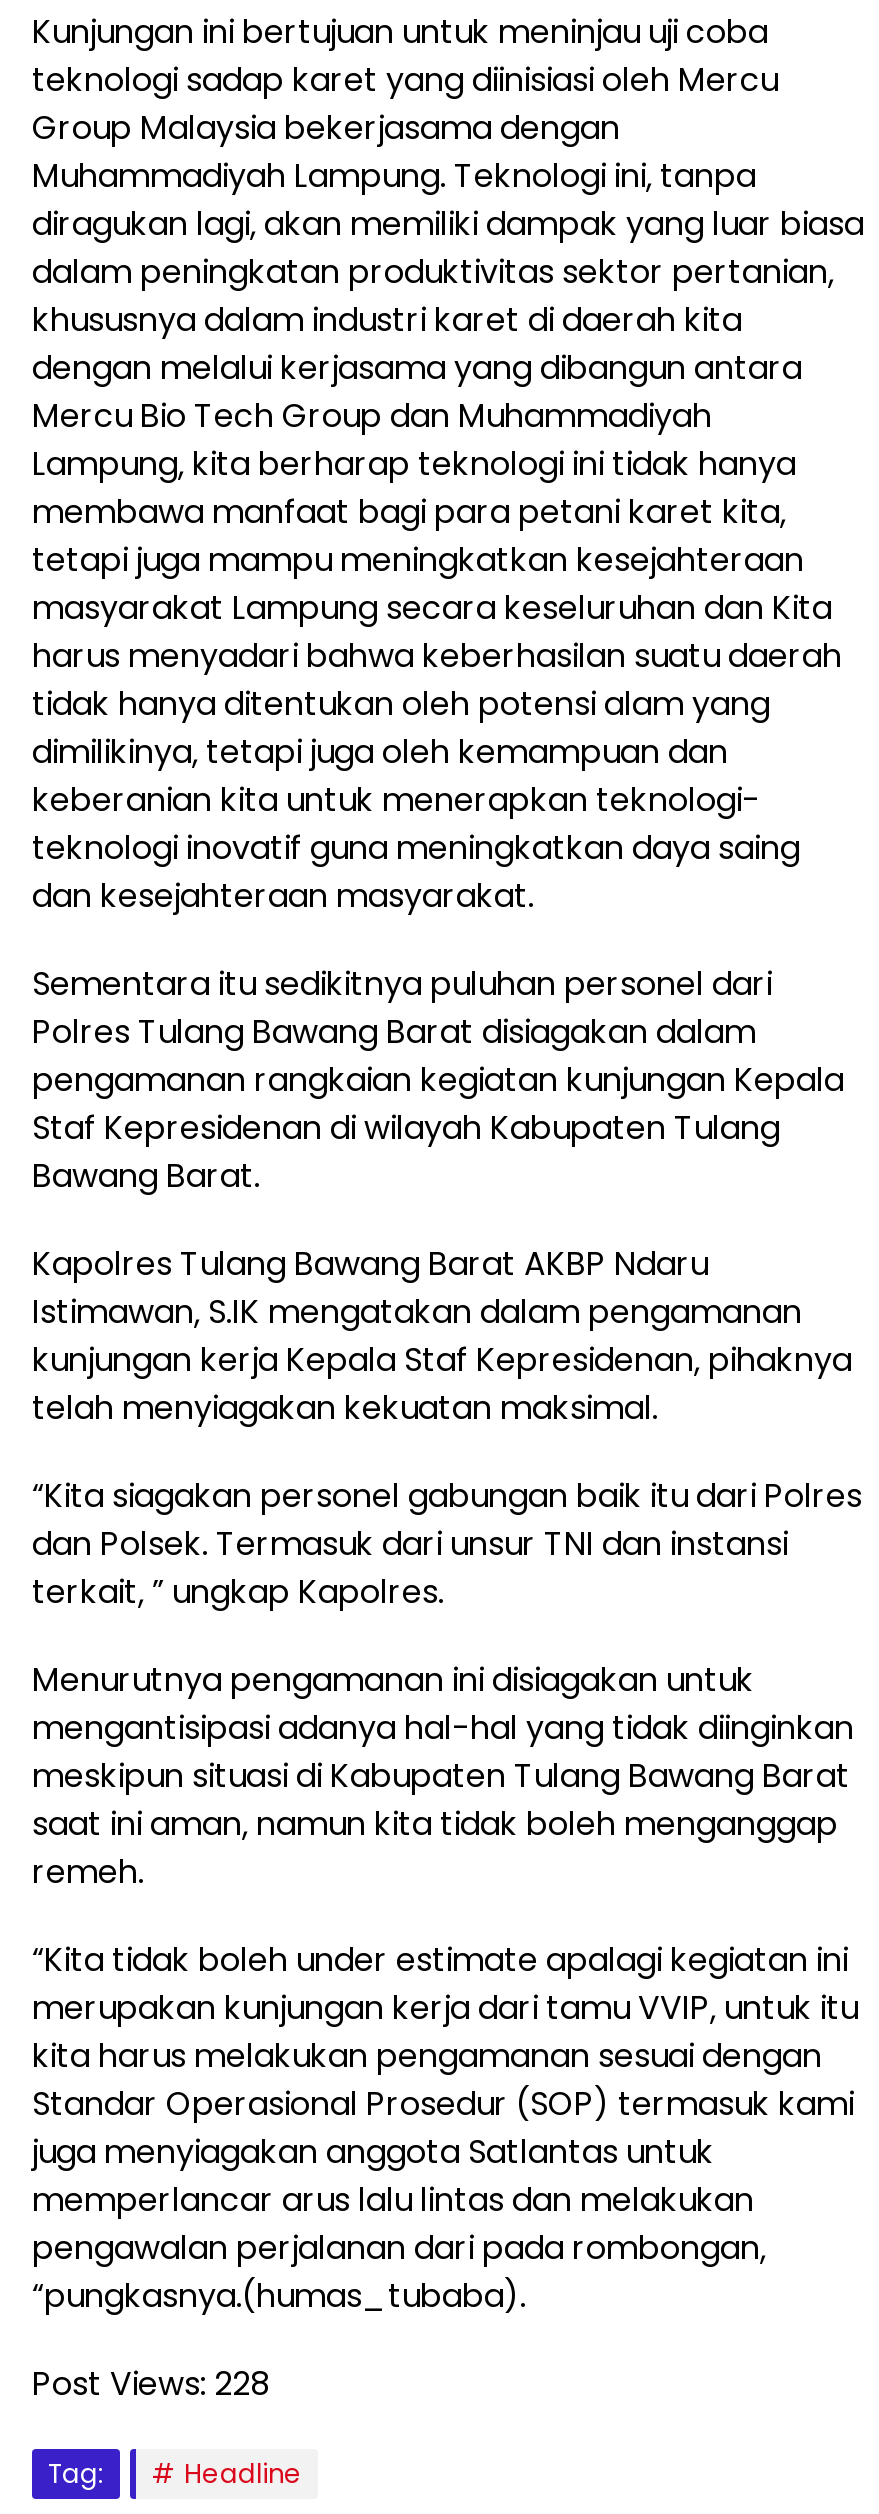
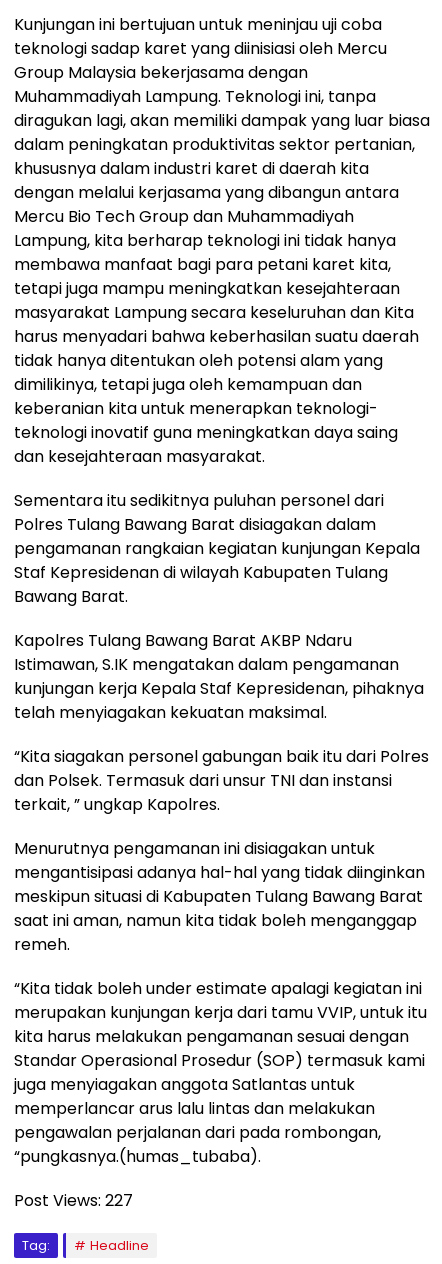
- Post Views: 228
+ Post Views: 227
